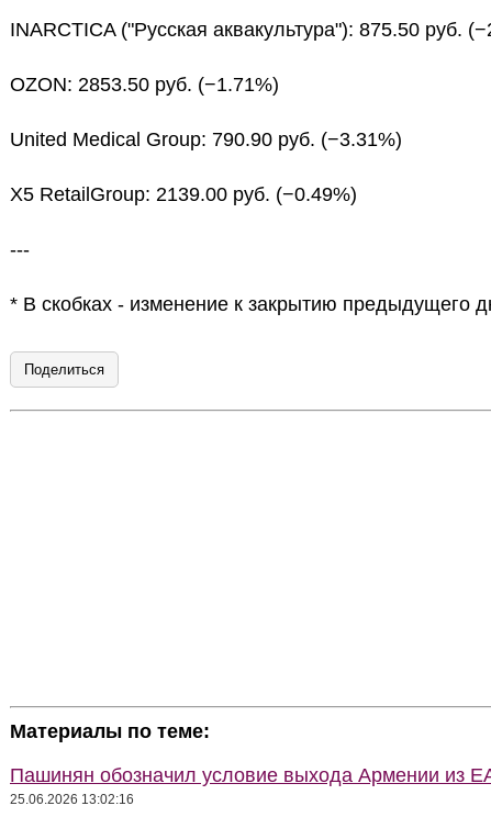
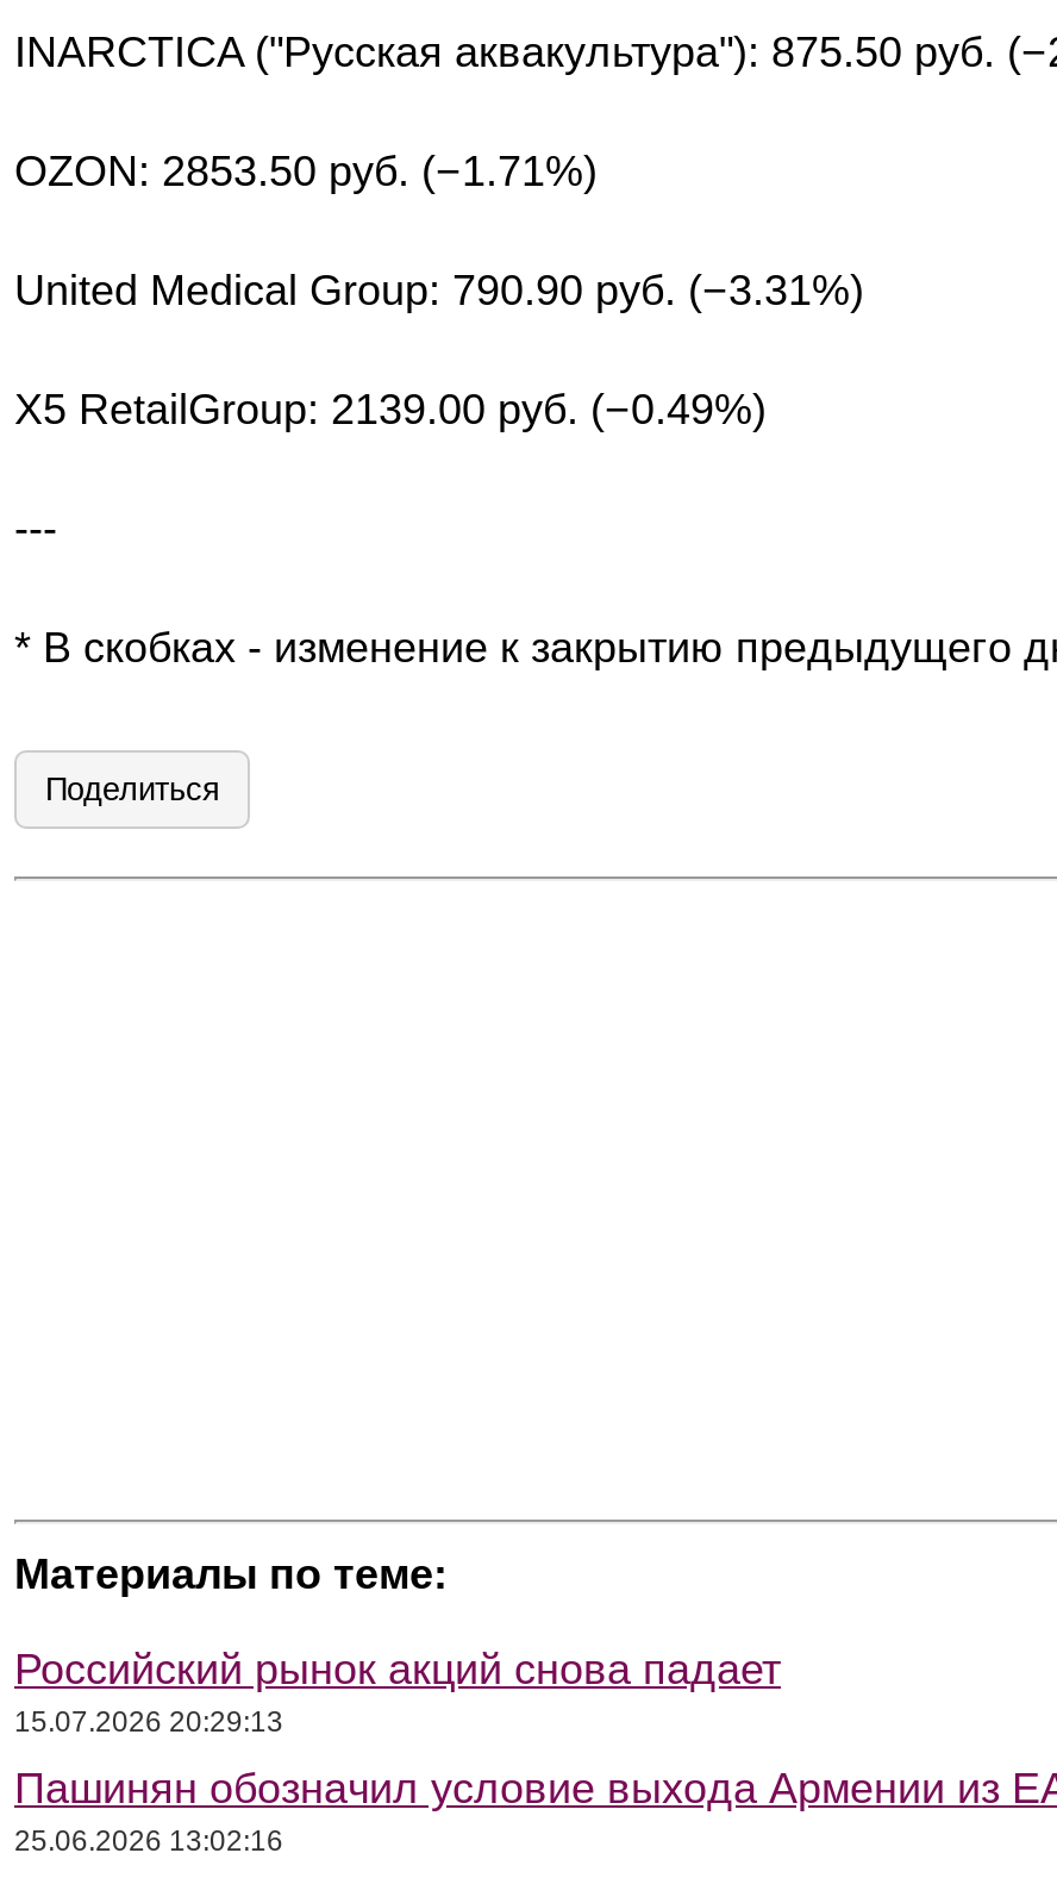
+ Российский рынок акций снова падает
+ 15.07.2026 20:29:13
